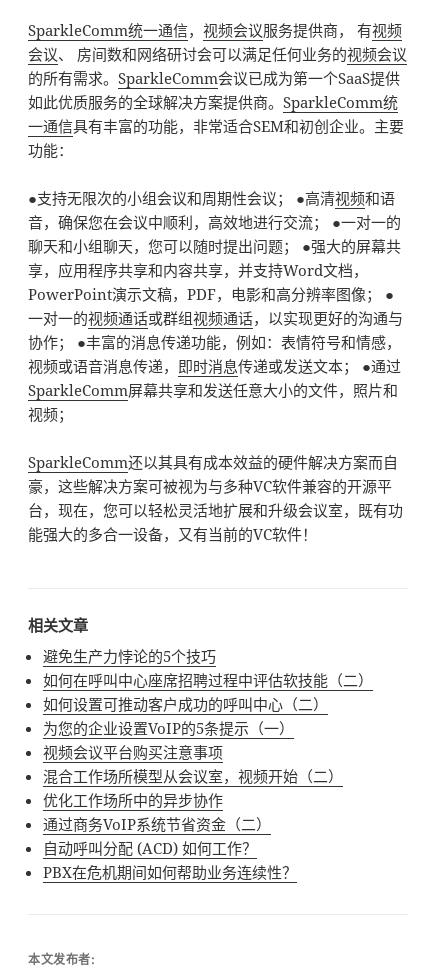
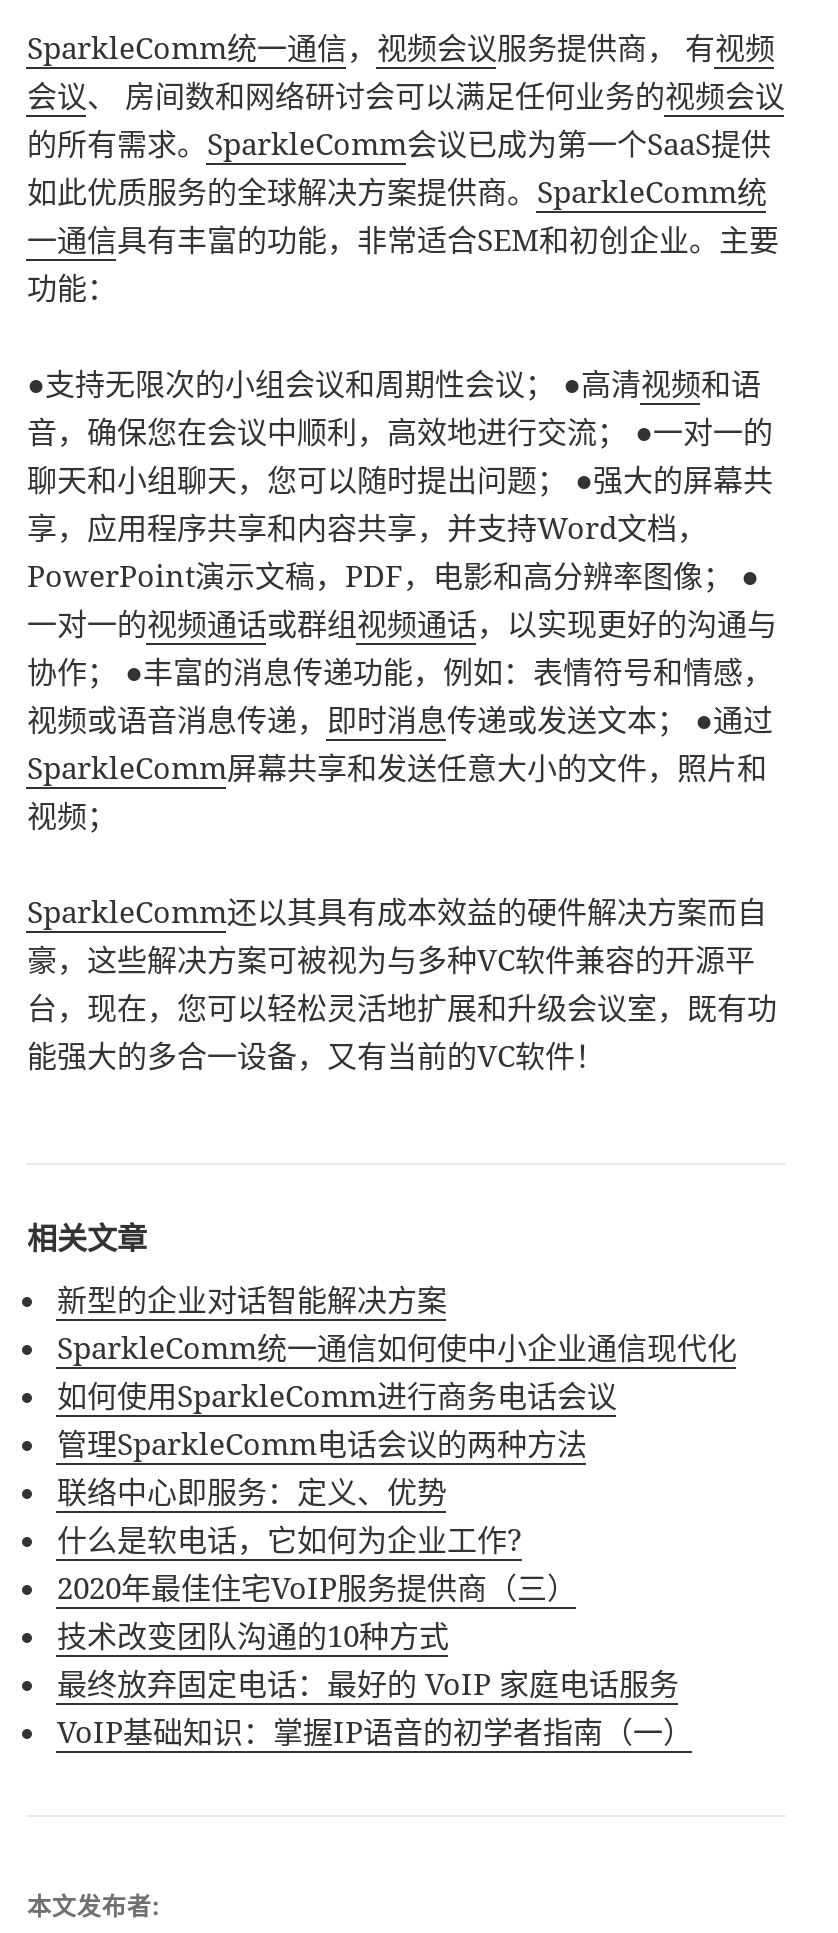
- 避免生产力悖论的5个技巧
- 如何在呼叫中心座席招聘过程中评估软技能（二）
- 如何设置可推动客户成功的呼叫中心（二）
- 为您的企业设置VoIP的5条提示（一）
- 视频会议平台购买注意事项
- 混合工作场所模型从会议室，视频开始（二）
- 优化工作场所中的异步协作
- 通过商务VoIP系统节省资金（二）
- 自动呼叫分配 (ACD) 如何工作？
- PBX在危机期间如何帮助业务连续性？
+ 新型的企业对话智能解决方案
+ SparkleComm统一通信如何使中小企业通信现代化
+ 如何使用SparkleComm进行商务电话会议
+ 管理SparkleComm电话会议的两种方法
+ 联络中心即服务：定义、优势
+ 什么是软电话，它如何为企业工作?
+ 2020年最佳住宅VoIP服务提供商（三）
+ 技术改变团队沟通的10种方式
+ 最终放弃固定电话：最好的 VoIP 家庭电话服务
+ VoIP基础知识：掌握IP语音的初学者指南（一）
